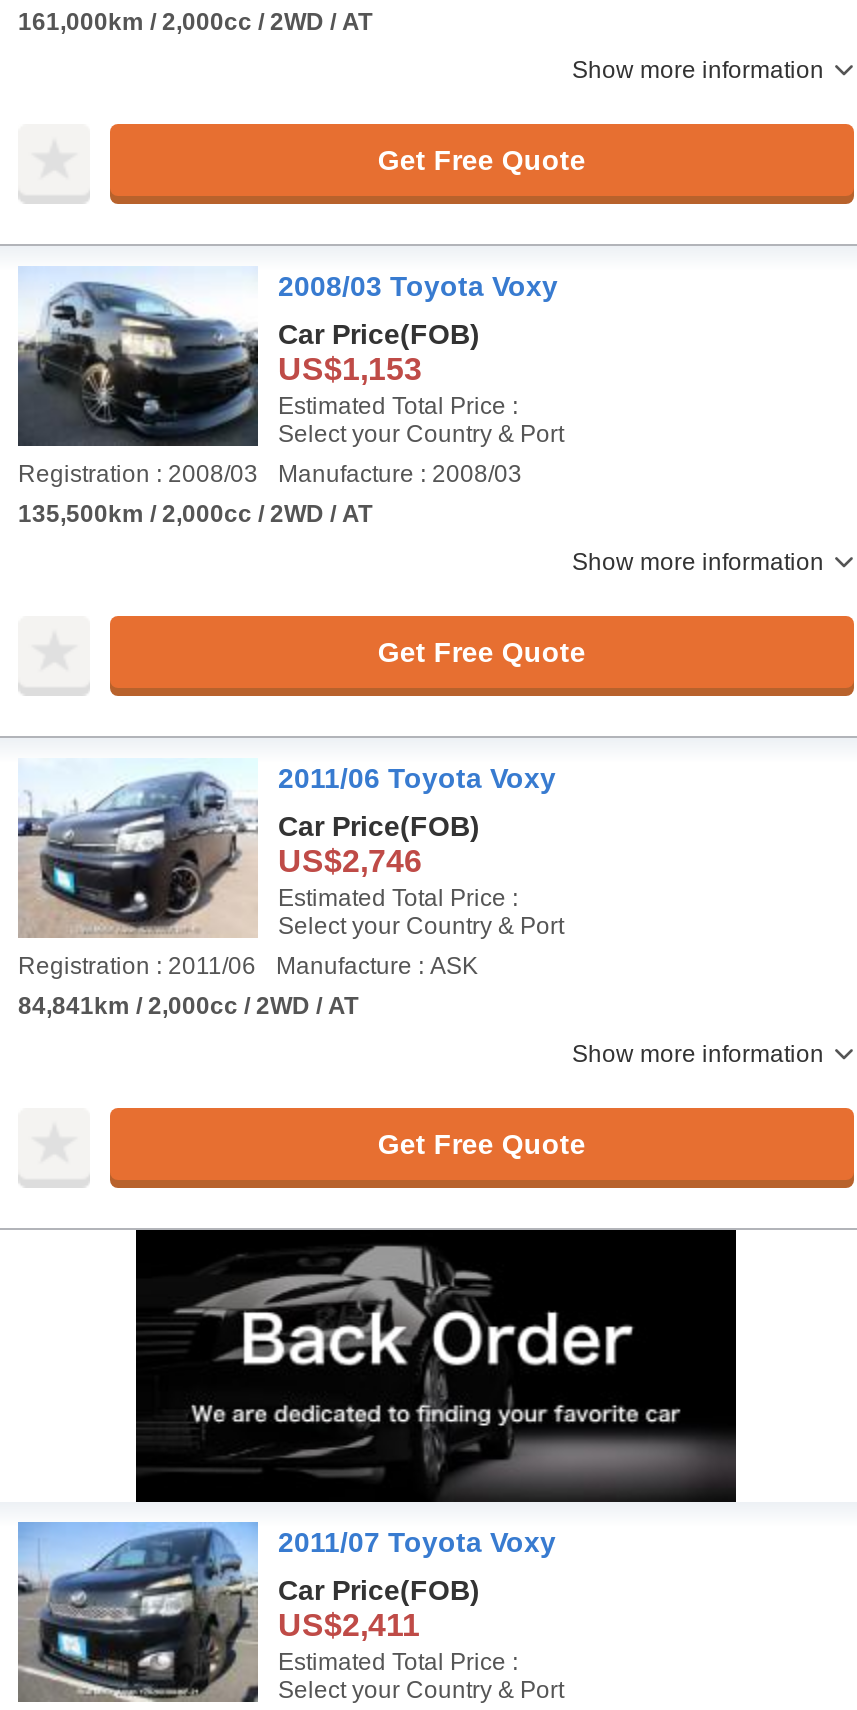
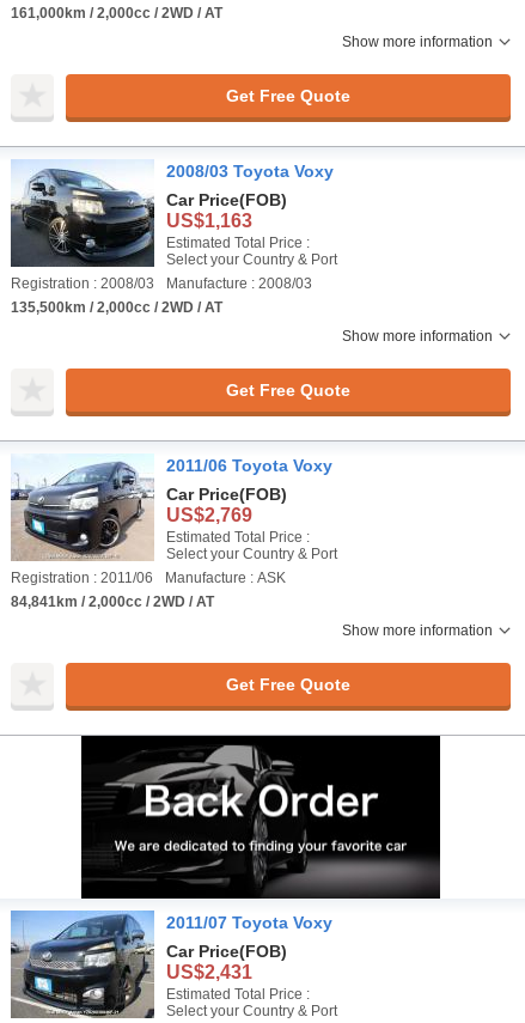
- US$1,153
+ US$1,163

- US$2,746
+ US$2,769

- US$2,411
+ US$2,431
